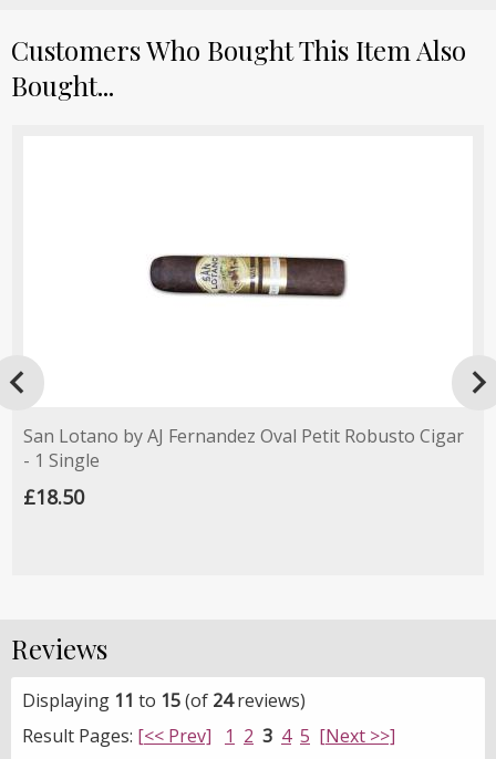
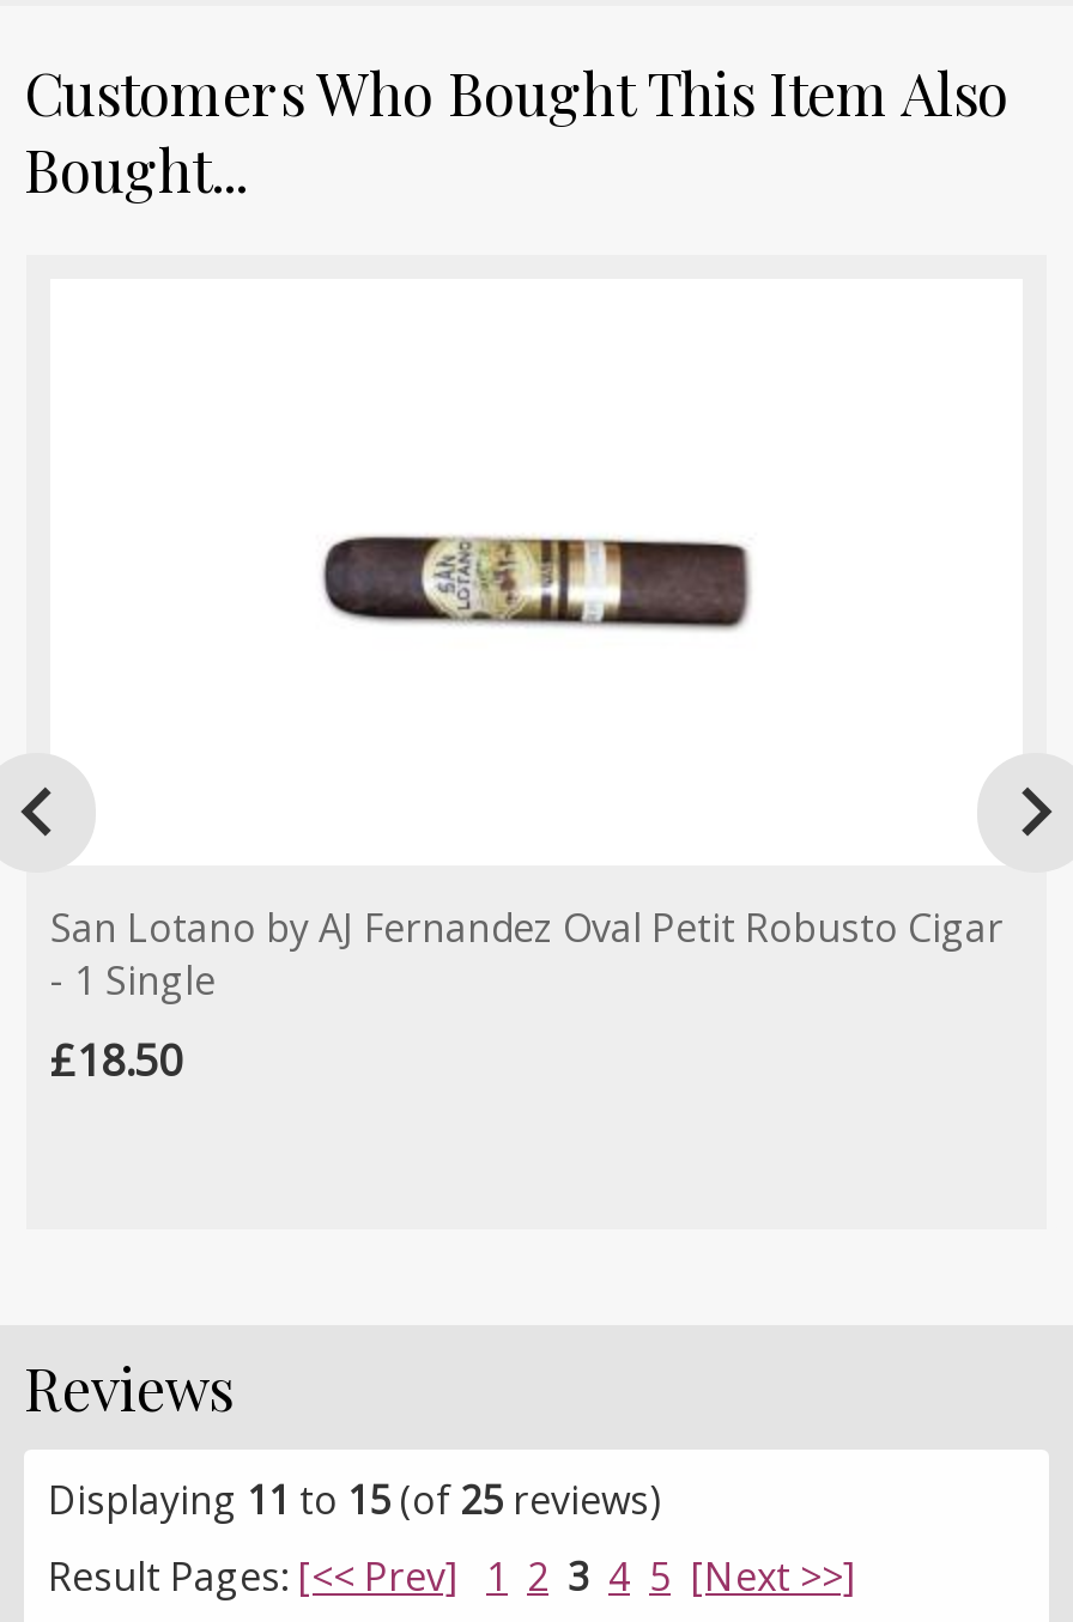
- Displaying 11 to 15 (of 24 reviews)
+ Displaying 11 to 15 (of 25 reviews)
